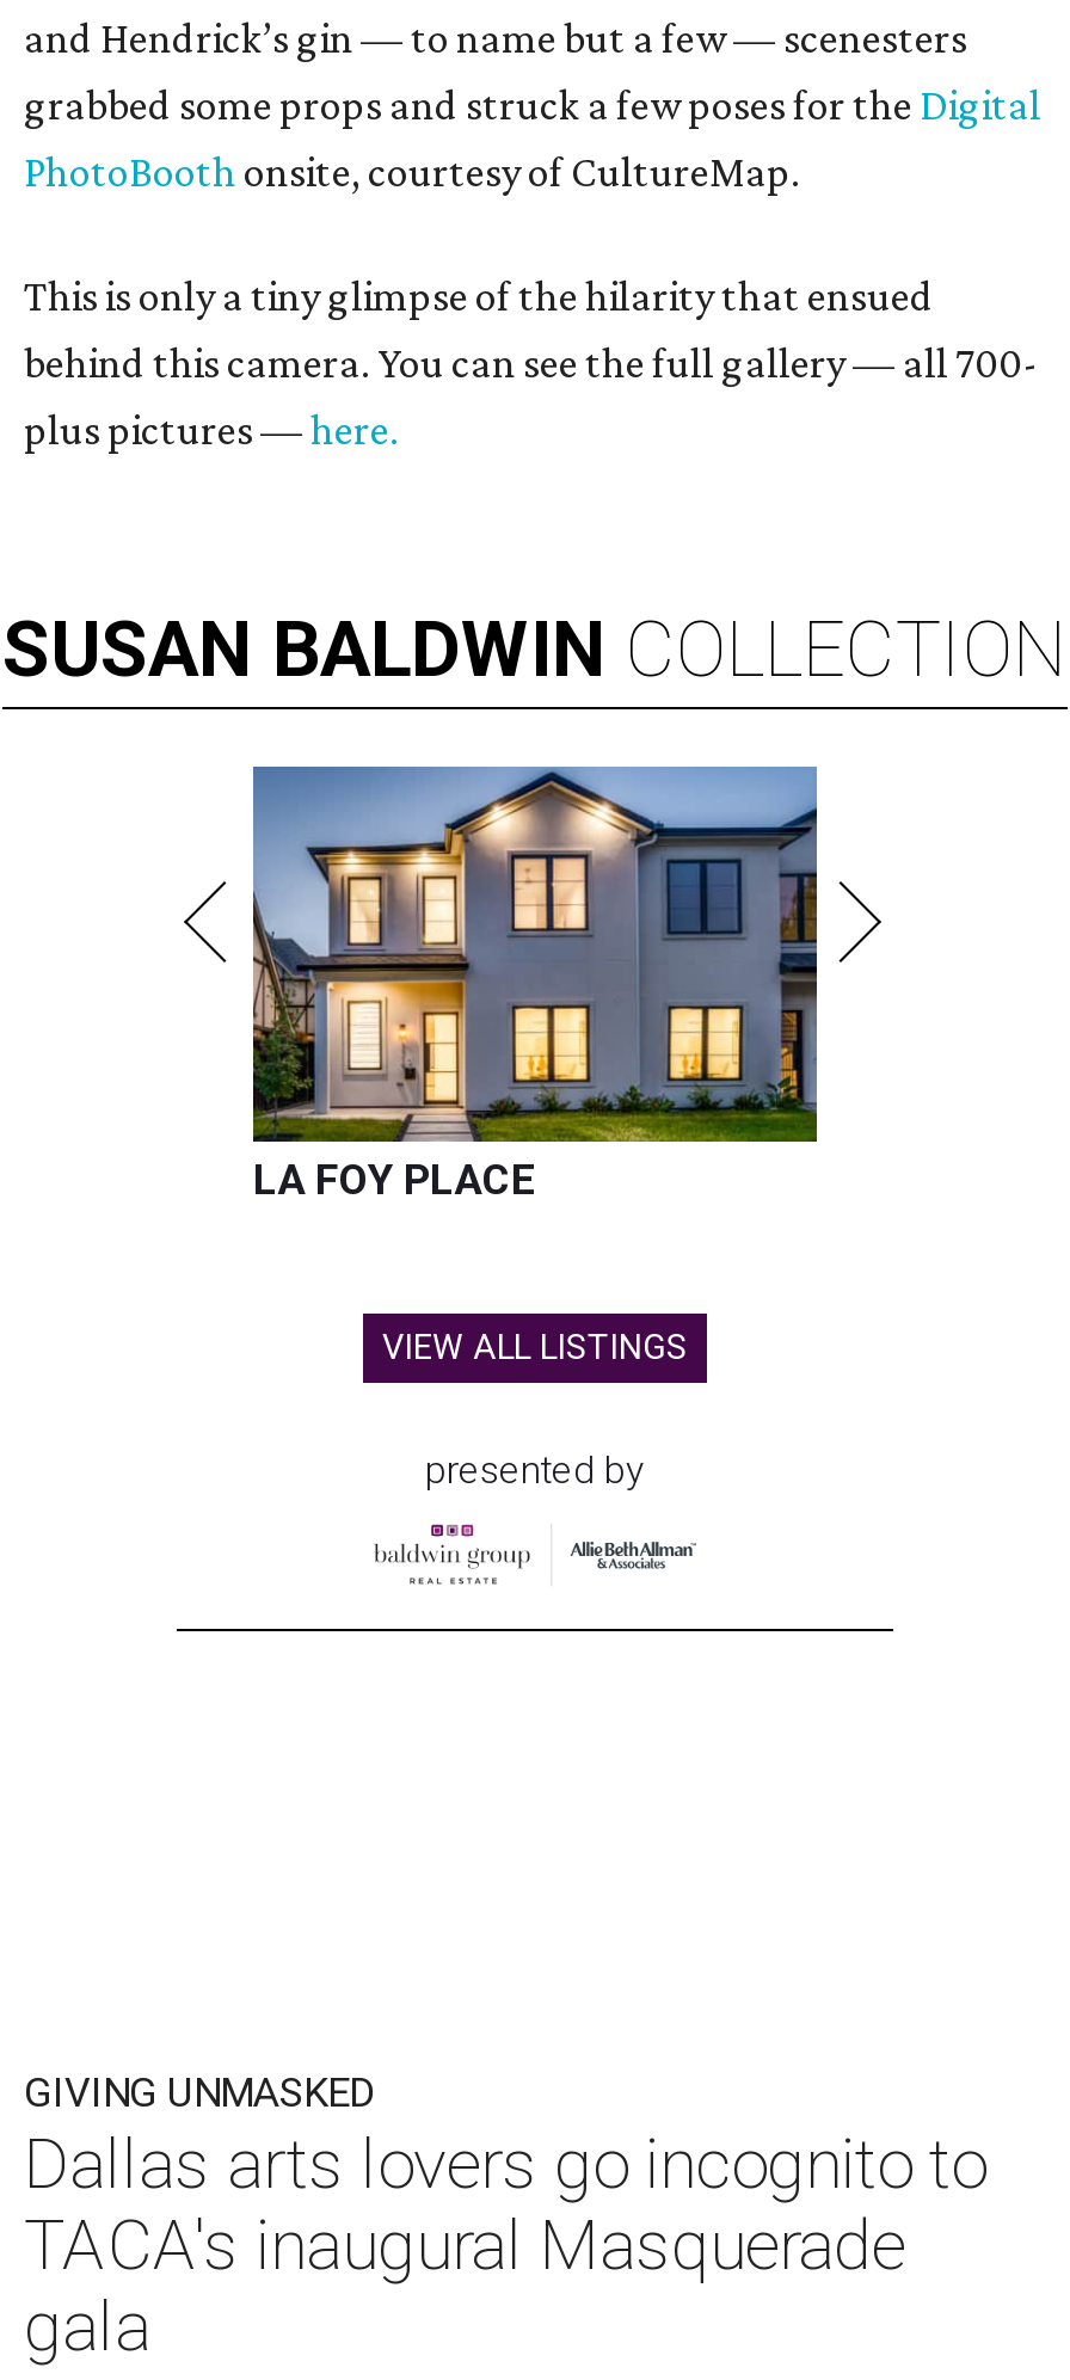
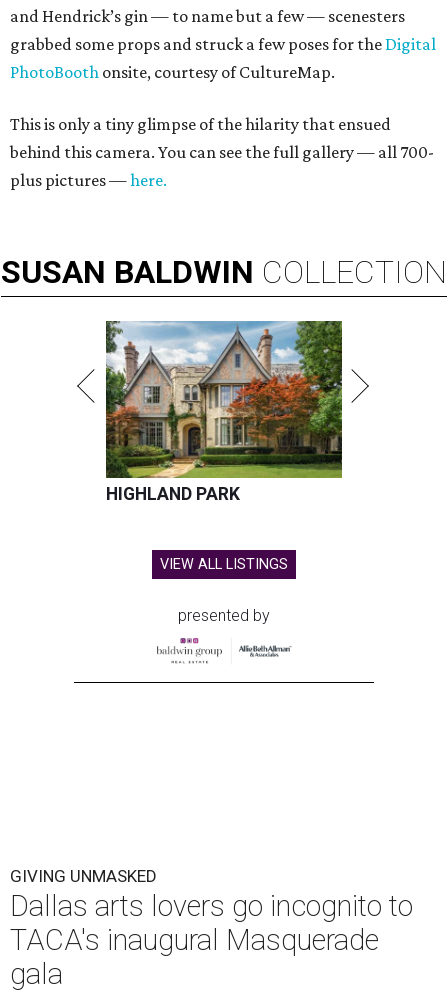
- [image]
- LA FOY PLACE
+ [image]
+ HIGHLAND PARK
